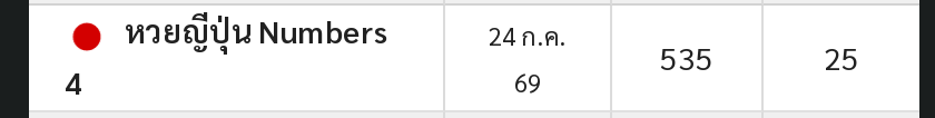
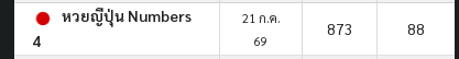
- 24 ก.ค.
+ 21 ก.ค.

- 535
+ 873

- 25
+ 88
